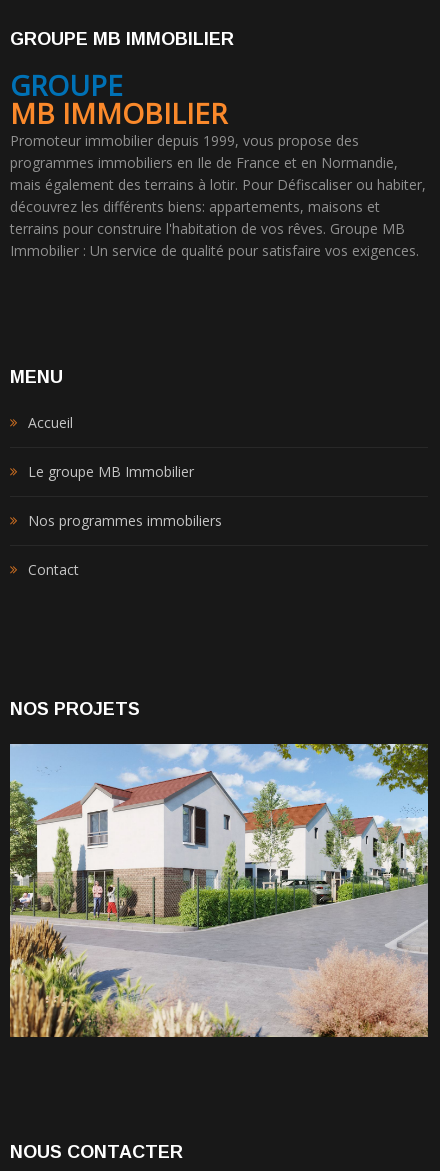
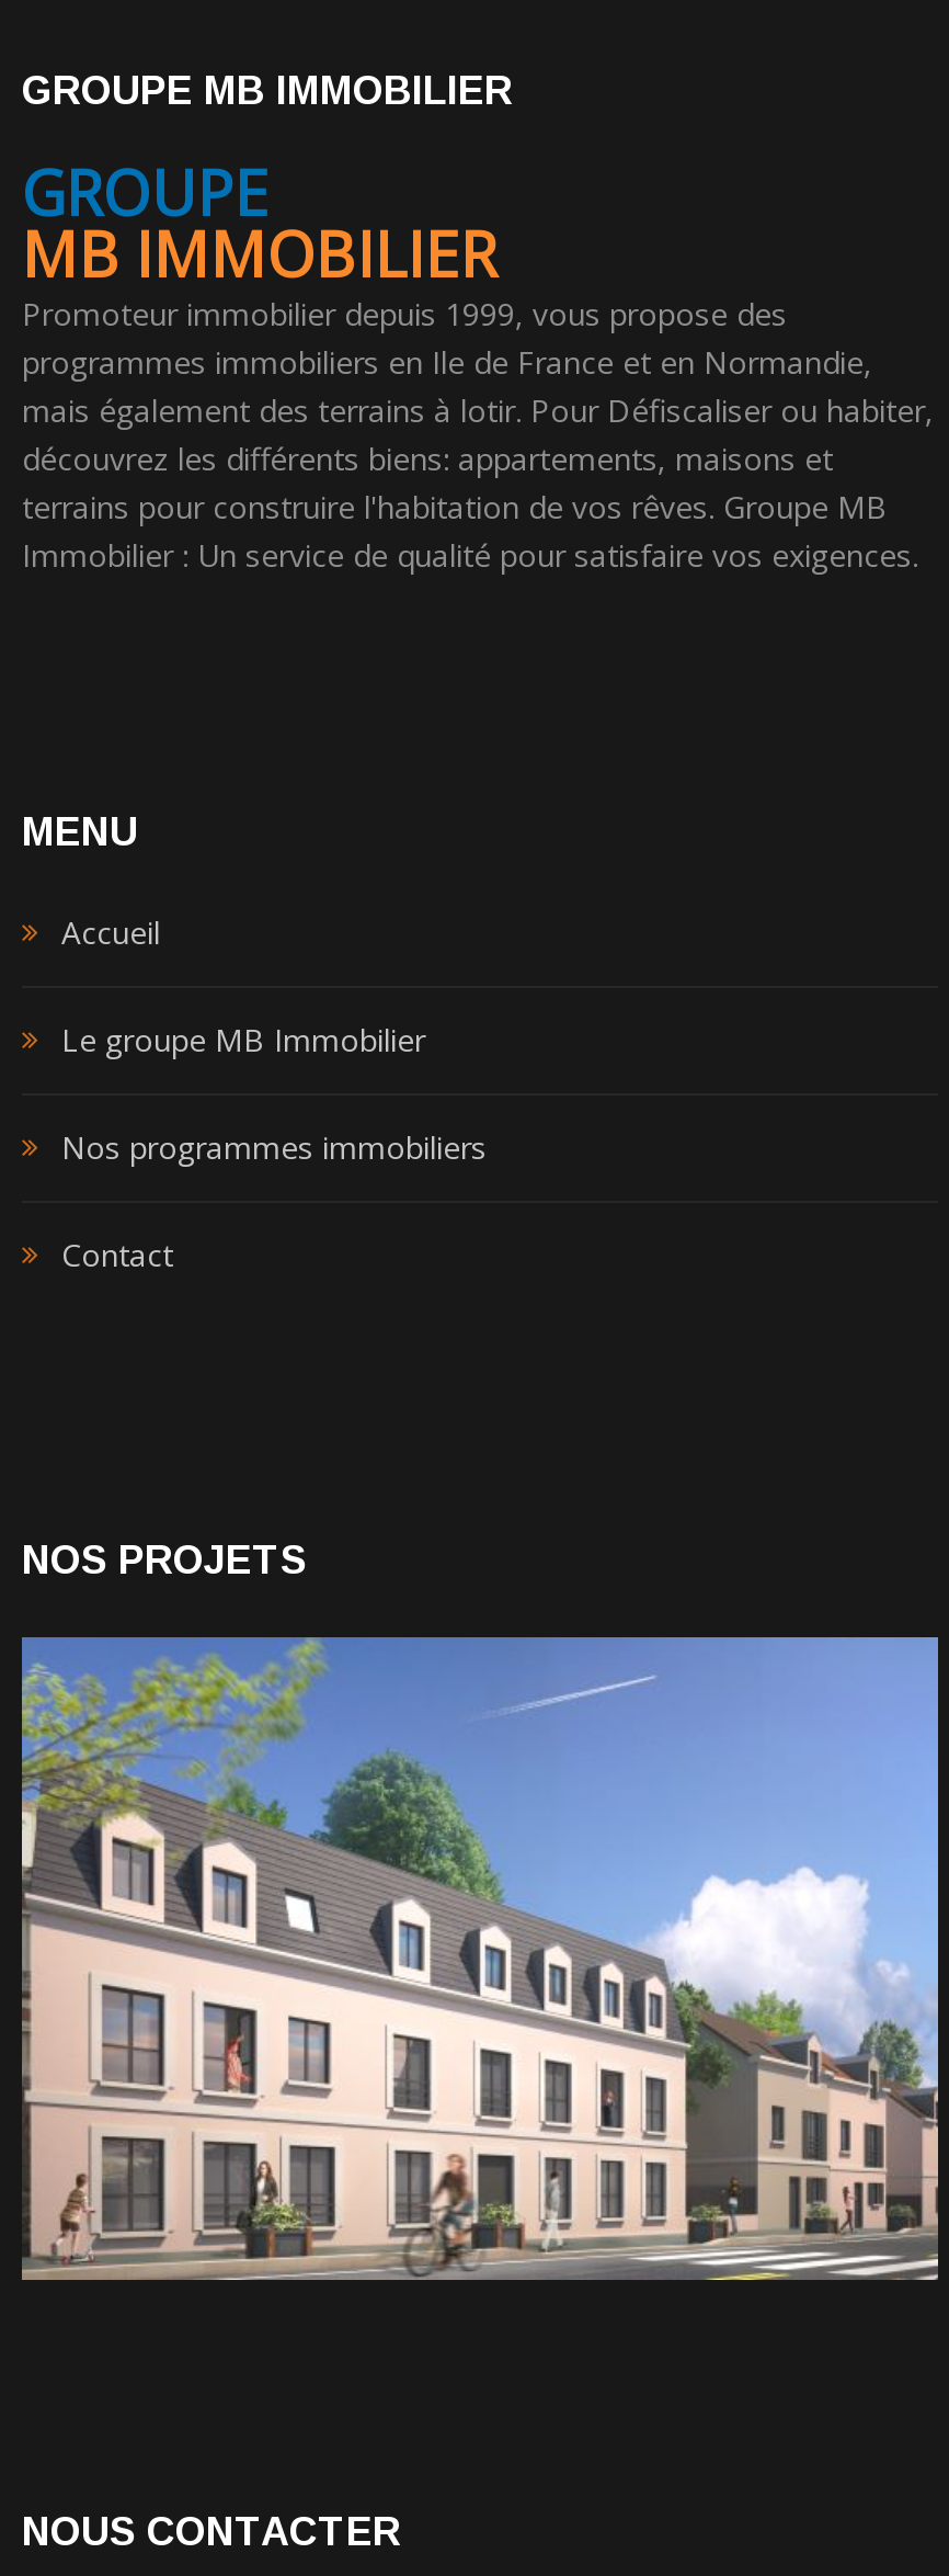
- [image]
+ [image]
